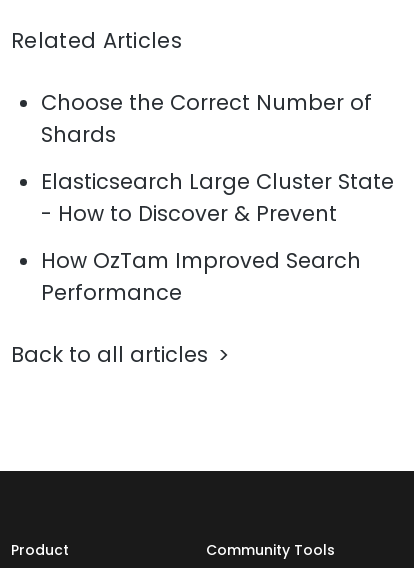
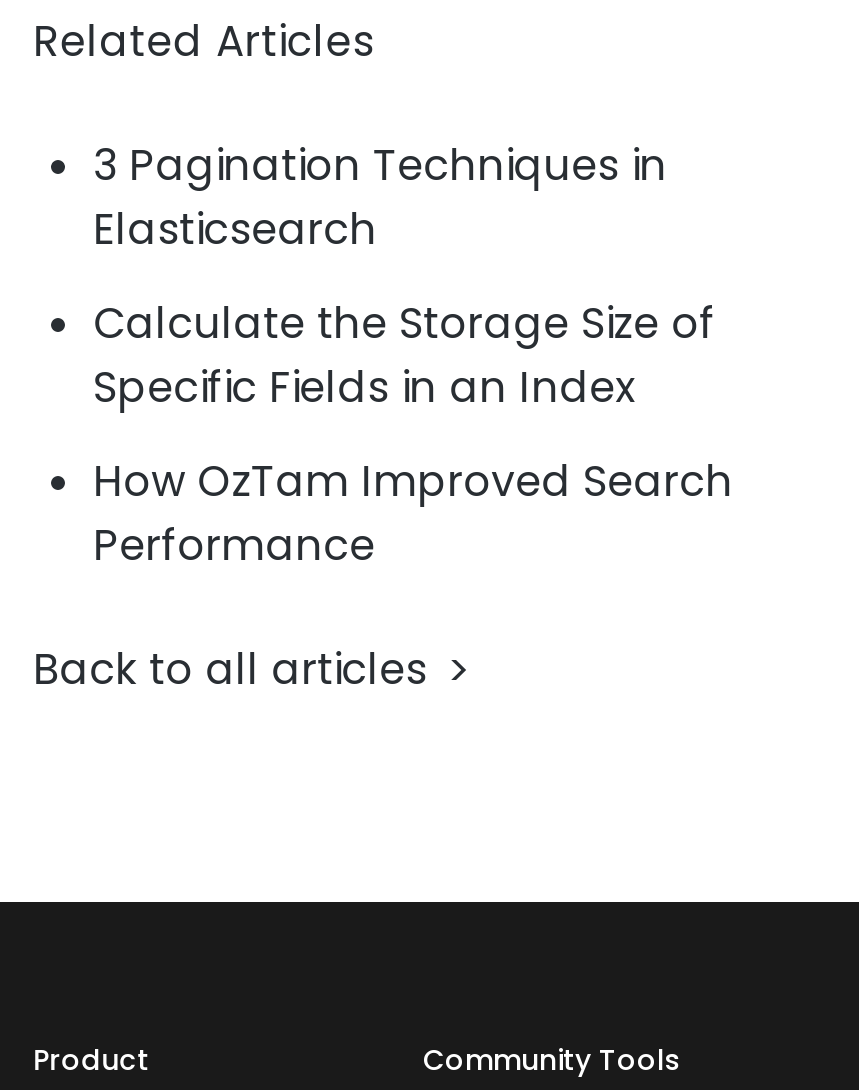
- Choose the Correct Number of
- Shards
+ 3 Pagination Techniques in
+ Elasticsearch

- Elasticsearch Large Cluster State
- - How to Discover & Prevent
+ Calculate the Storage Size of
+ Specific Fields in an Index
